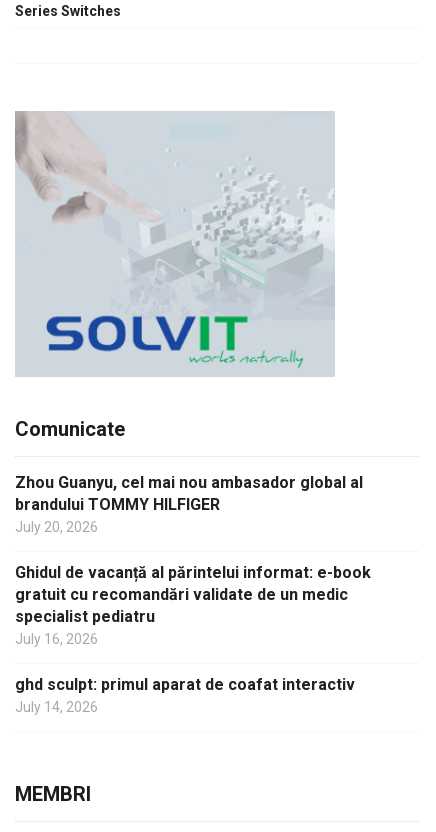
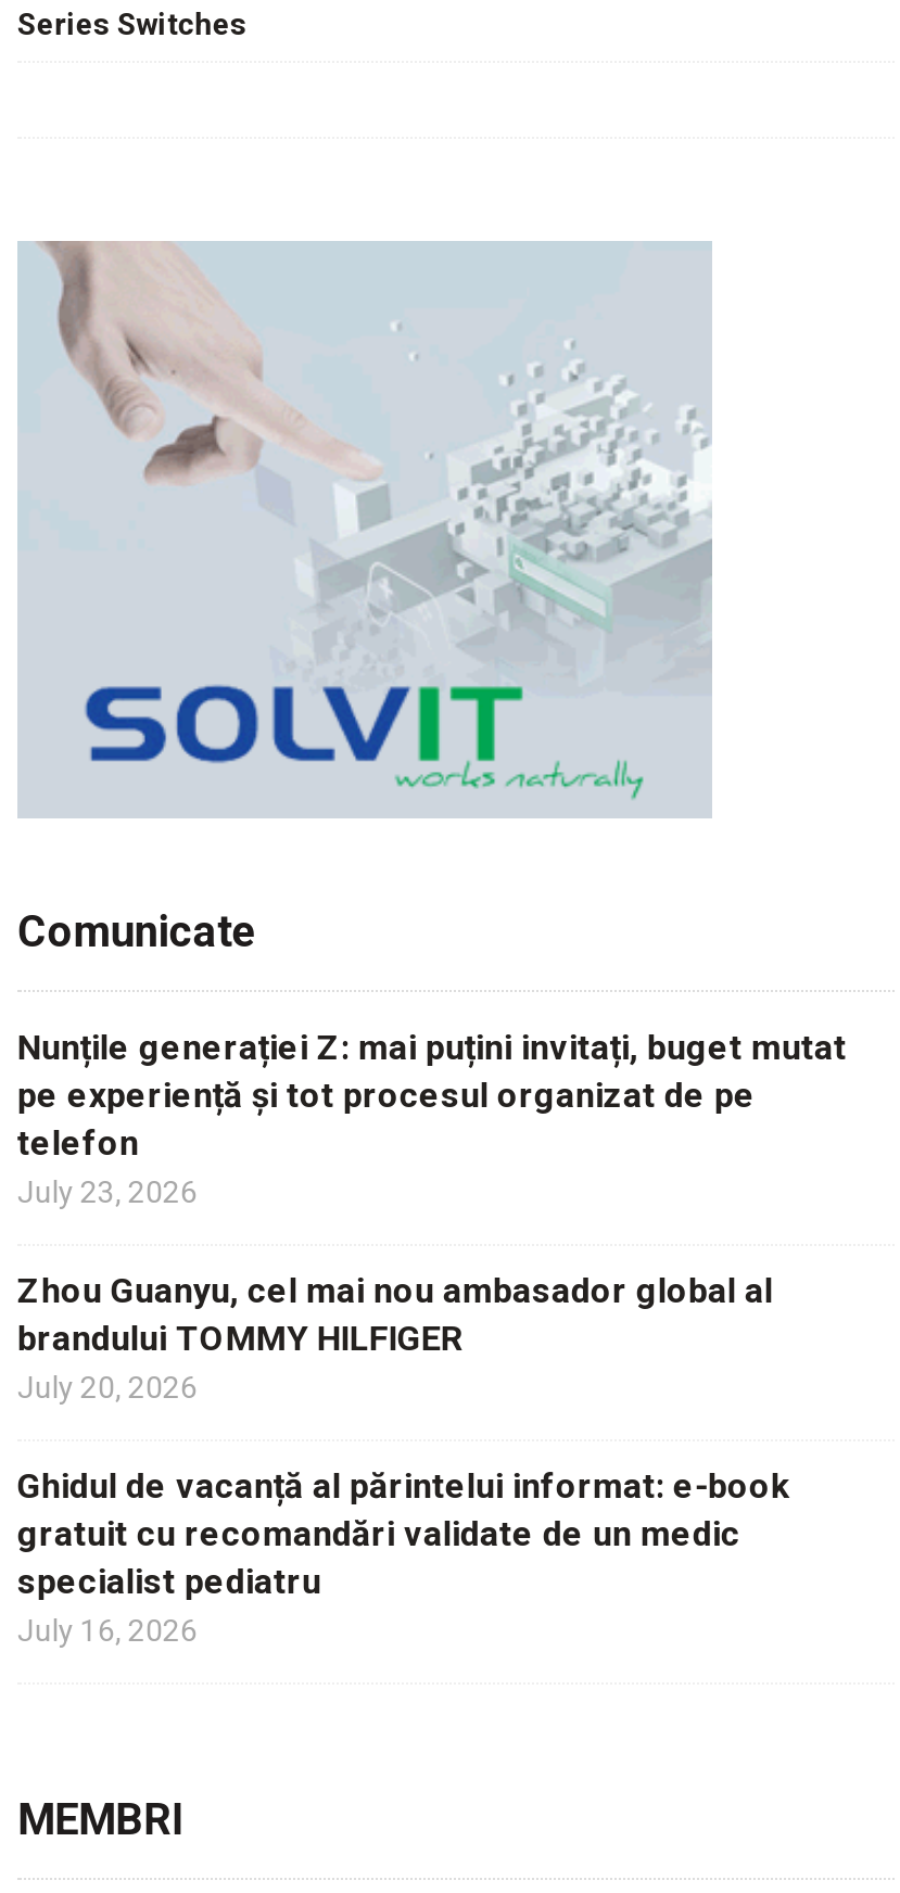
- [image]
+ [image]

+ Nunțile generației Z: mai puțini invitați, buget mutat
+ pe experiență și tot procesul organizat de pe
+ telefon
+ July 23, 2026

moved down: Zhou Guanyu, cel mai nou ambasador global al | brandului TOMMY HILFIGER | July 20, 2026 | Ghidul de vacanță al părintelui informat: e-book | gratuit cu recomandări validate de un medic | specialist pediatru | July 16, 2026

- ghd sculpt: primul aparat de coafat interactiv
- July 14, 2026
